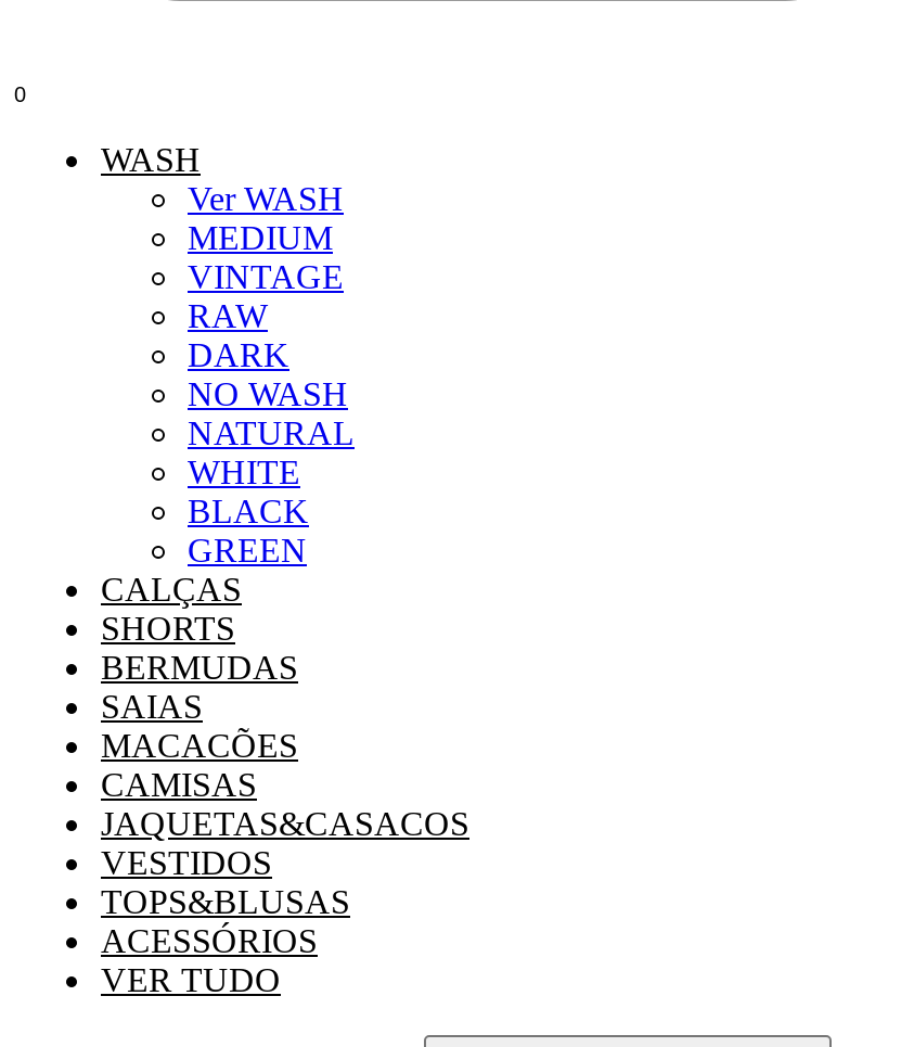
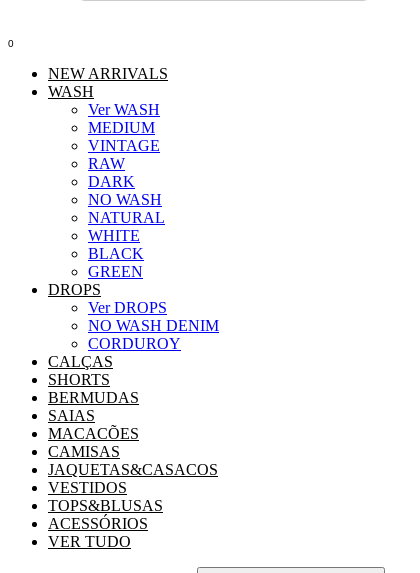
+ NEW ARRIVALS

+ DROPS
+ Ver DROPS
+ NO WASH DENIM
+ CORDUROY
